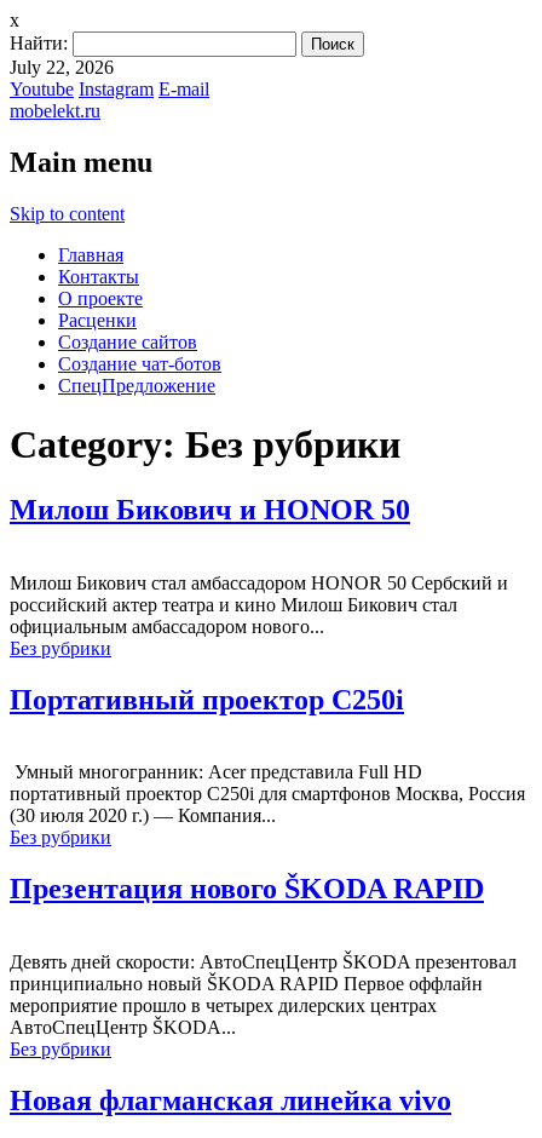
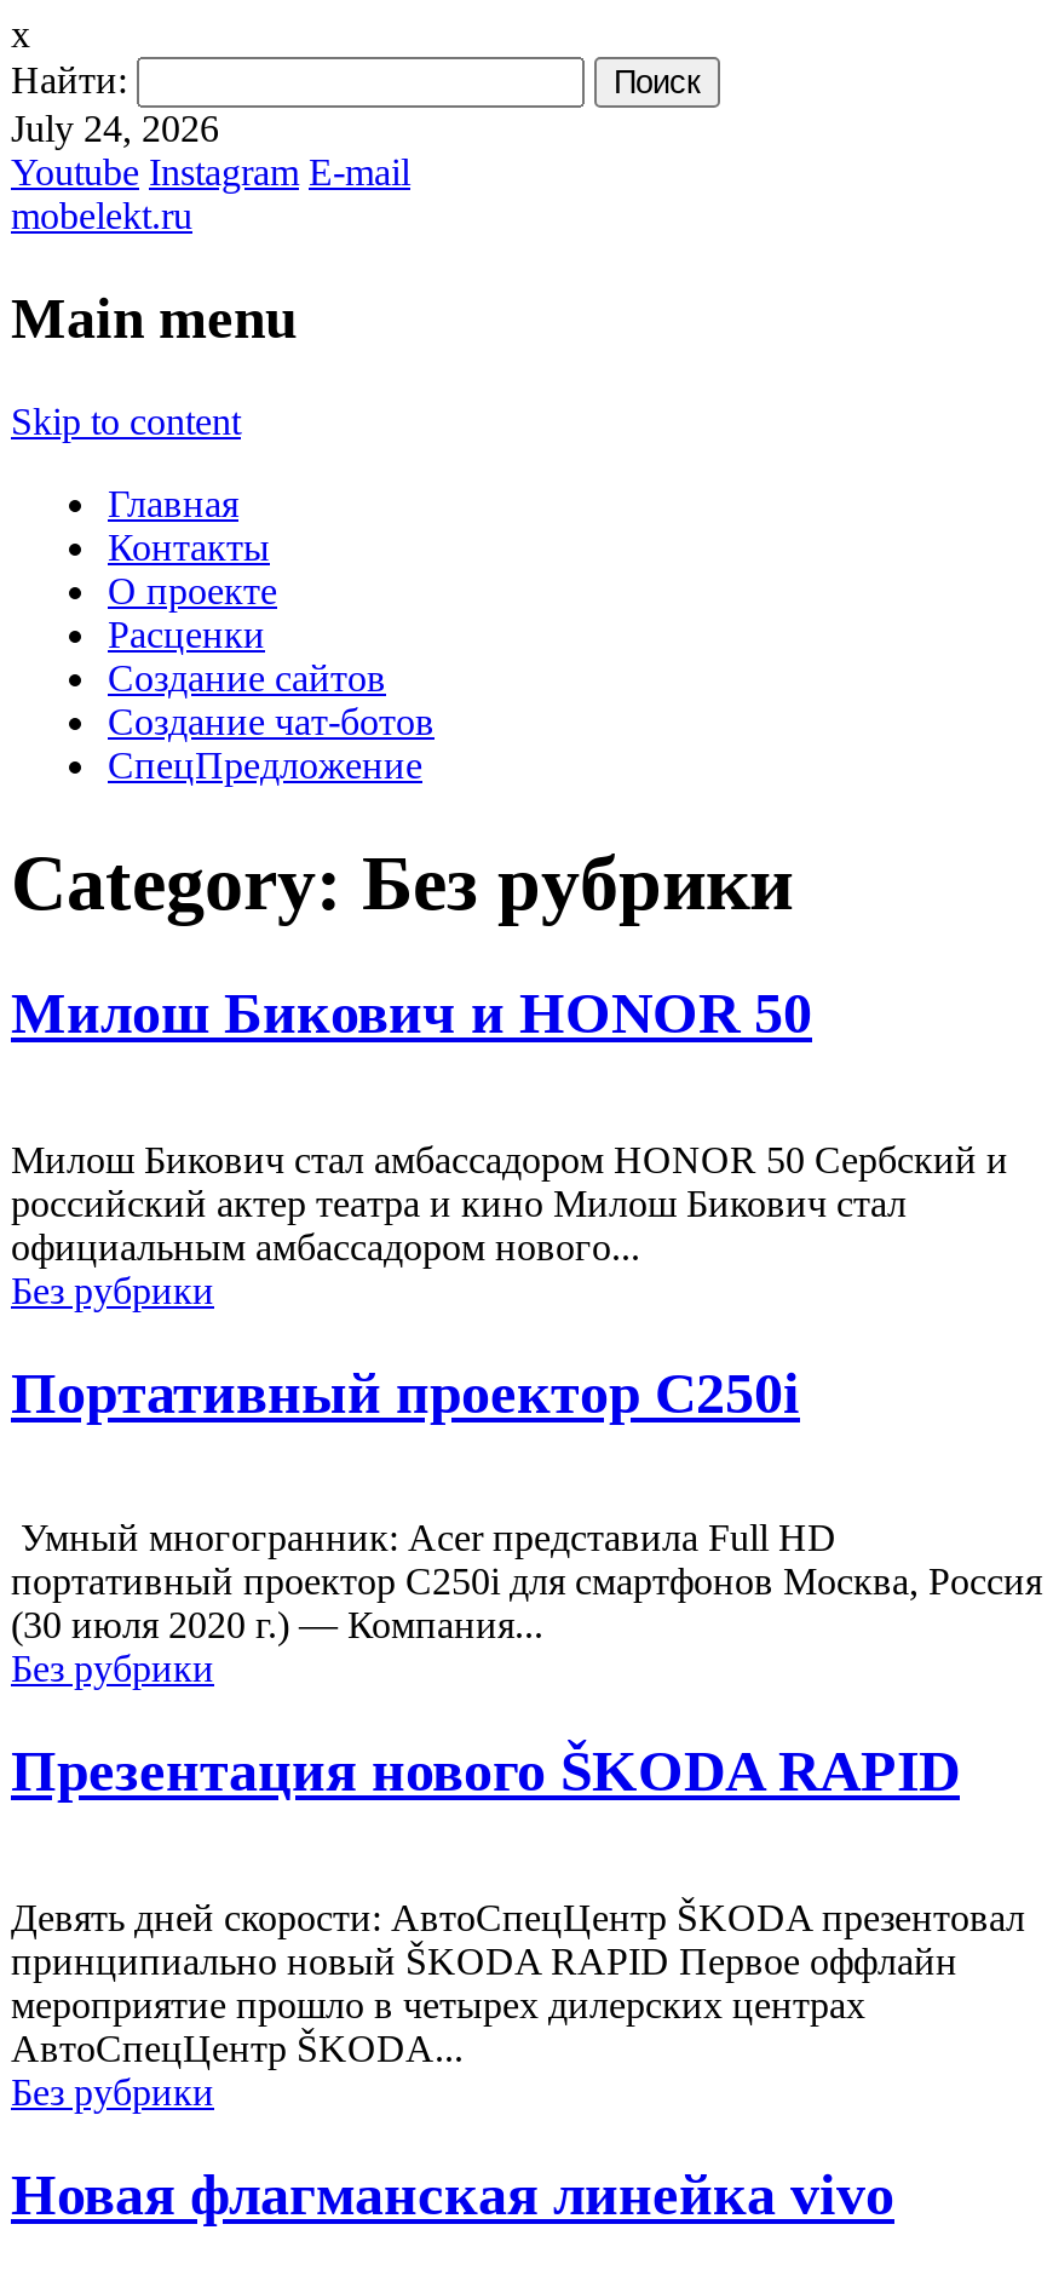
- July 22, 2026
+ July 24, 2026
